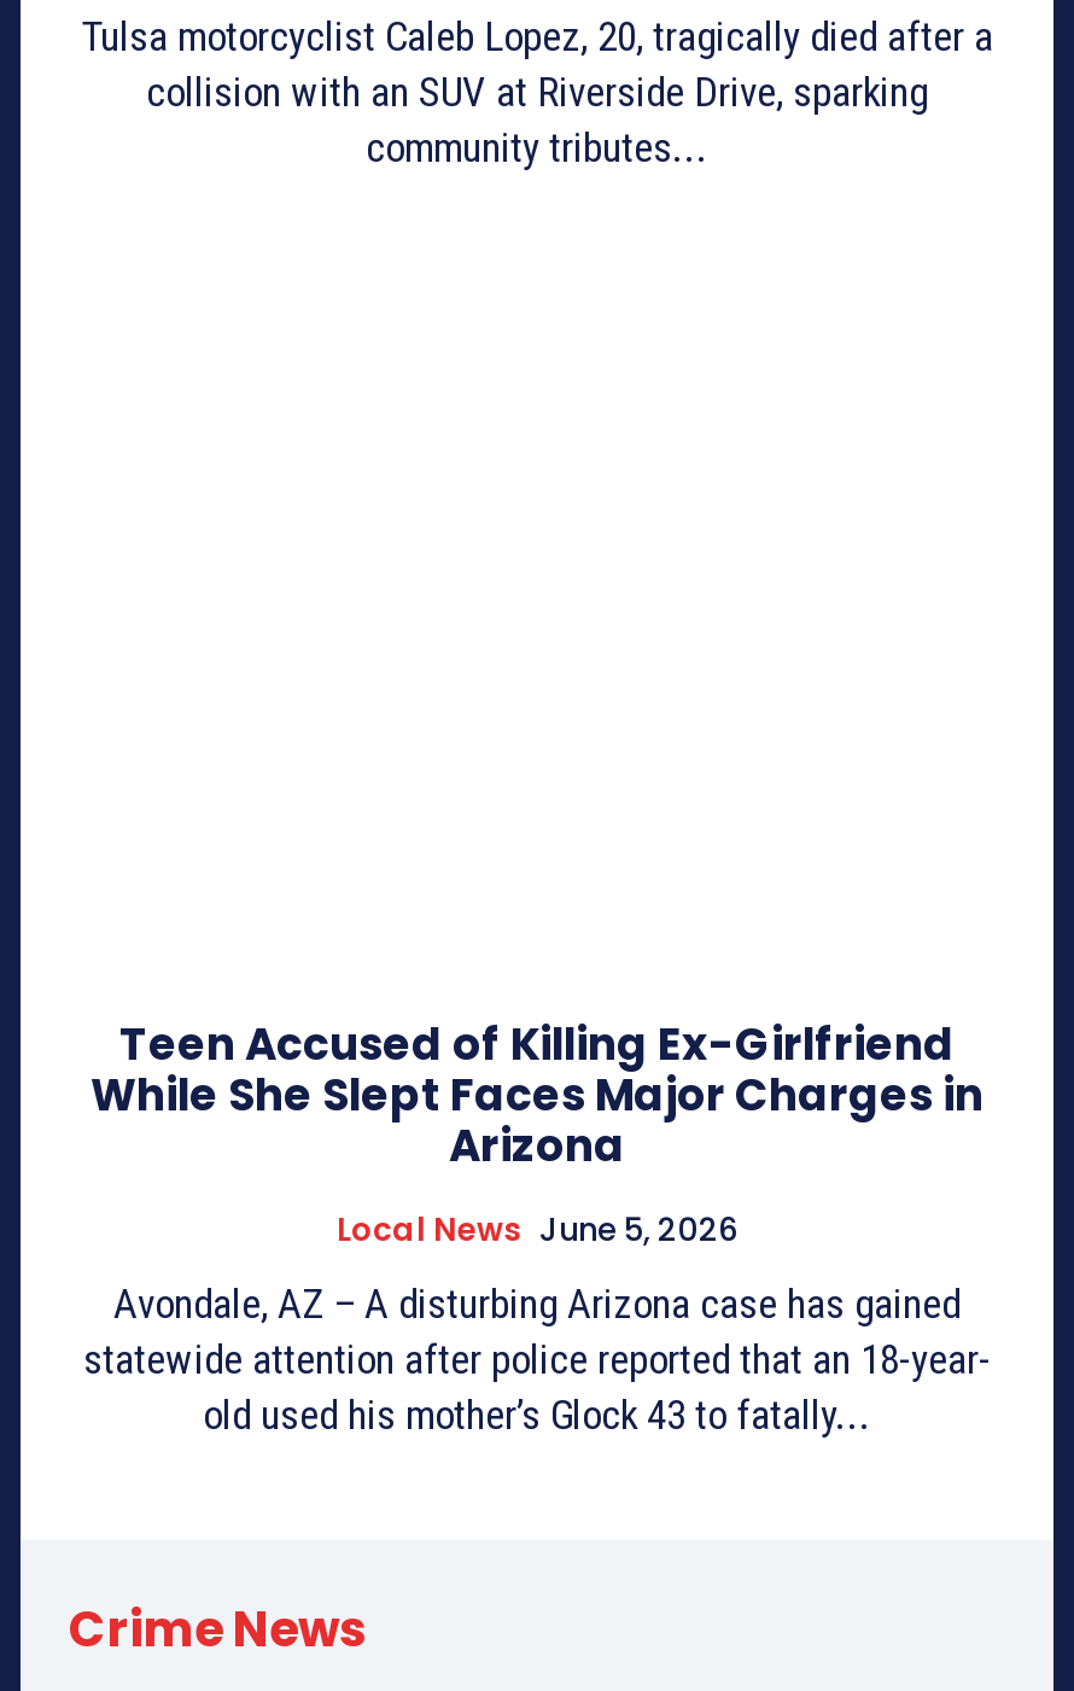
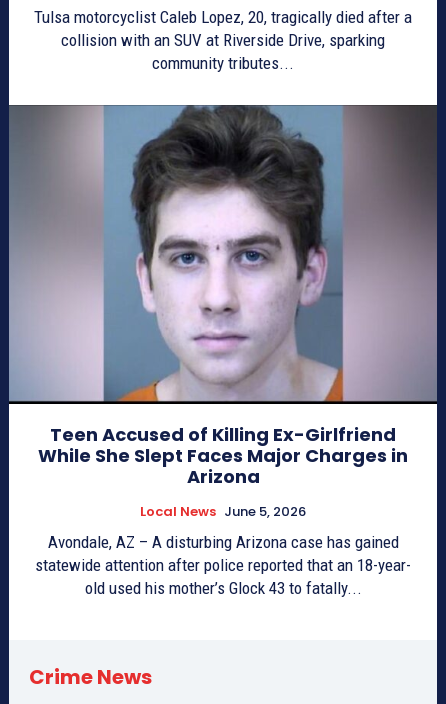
+ [image]
